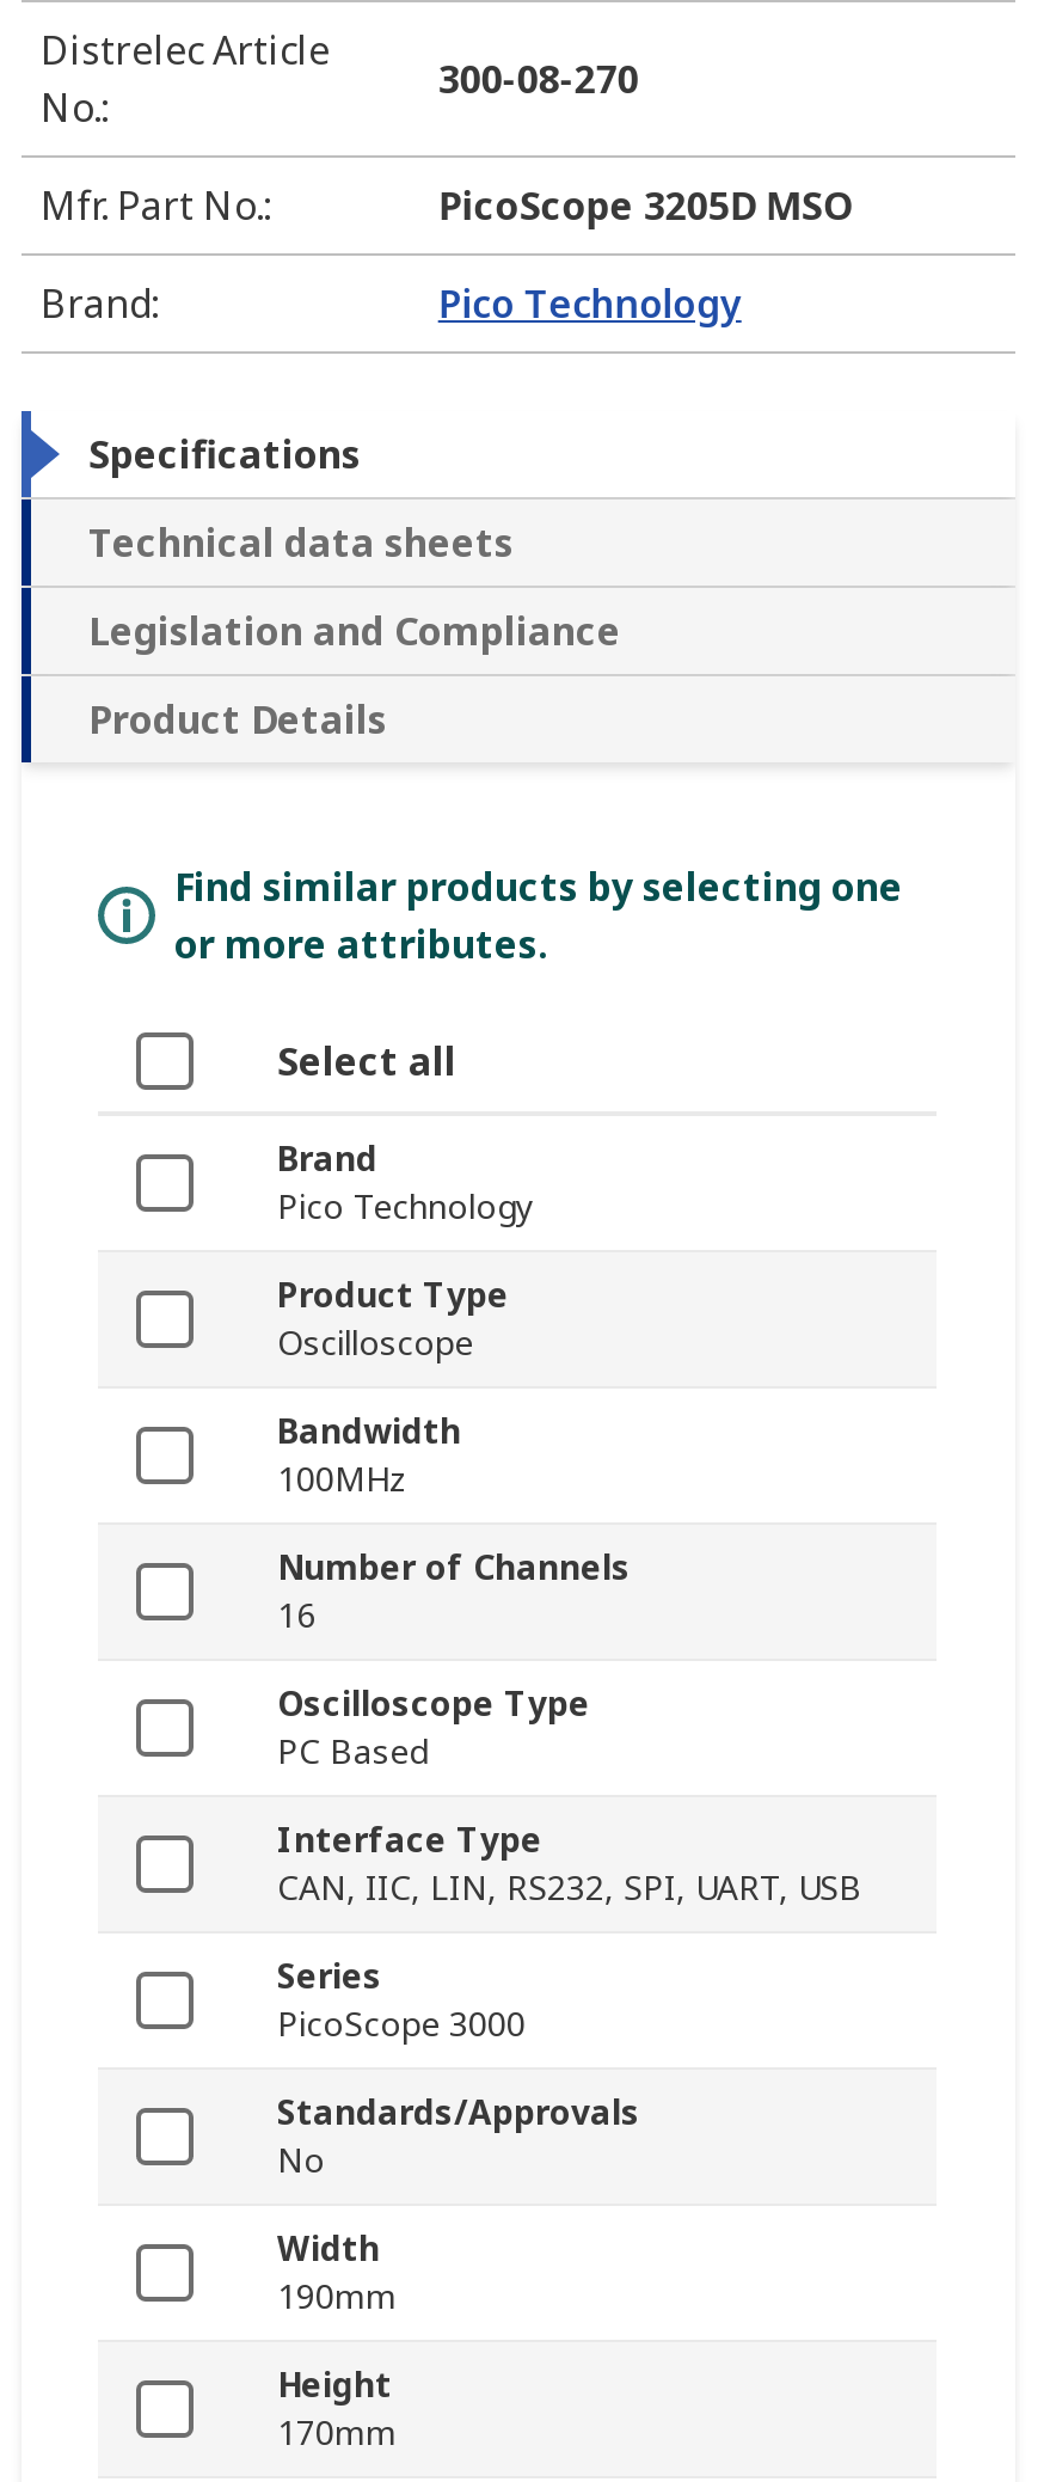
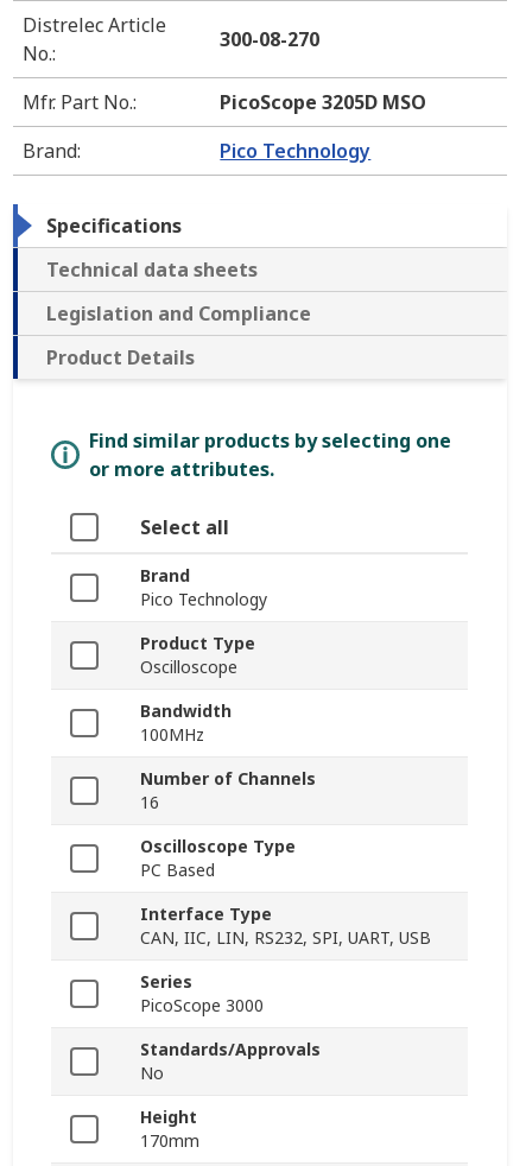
- Width
- 190mm
